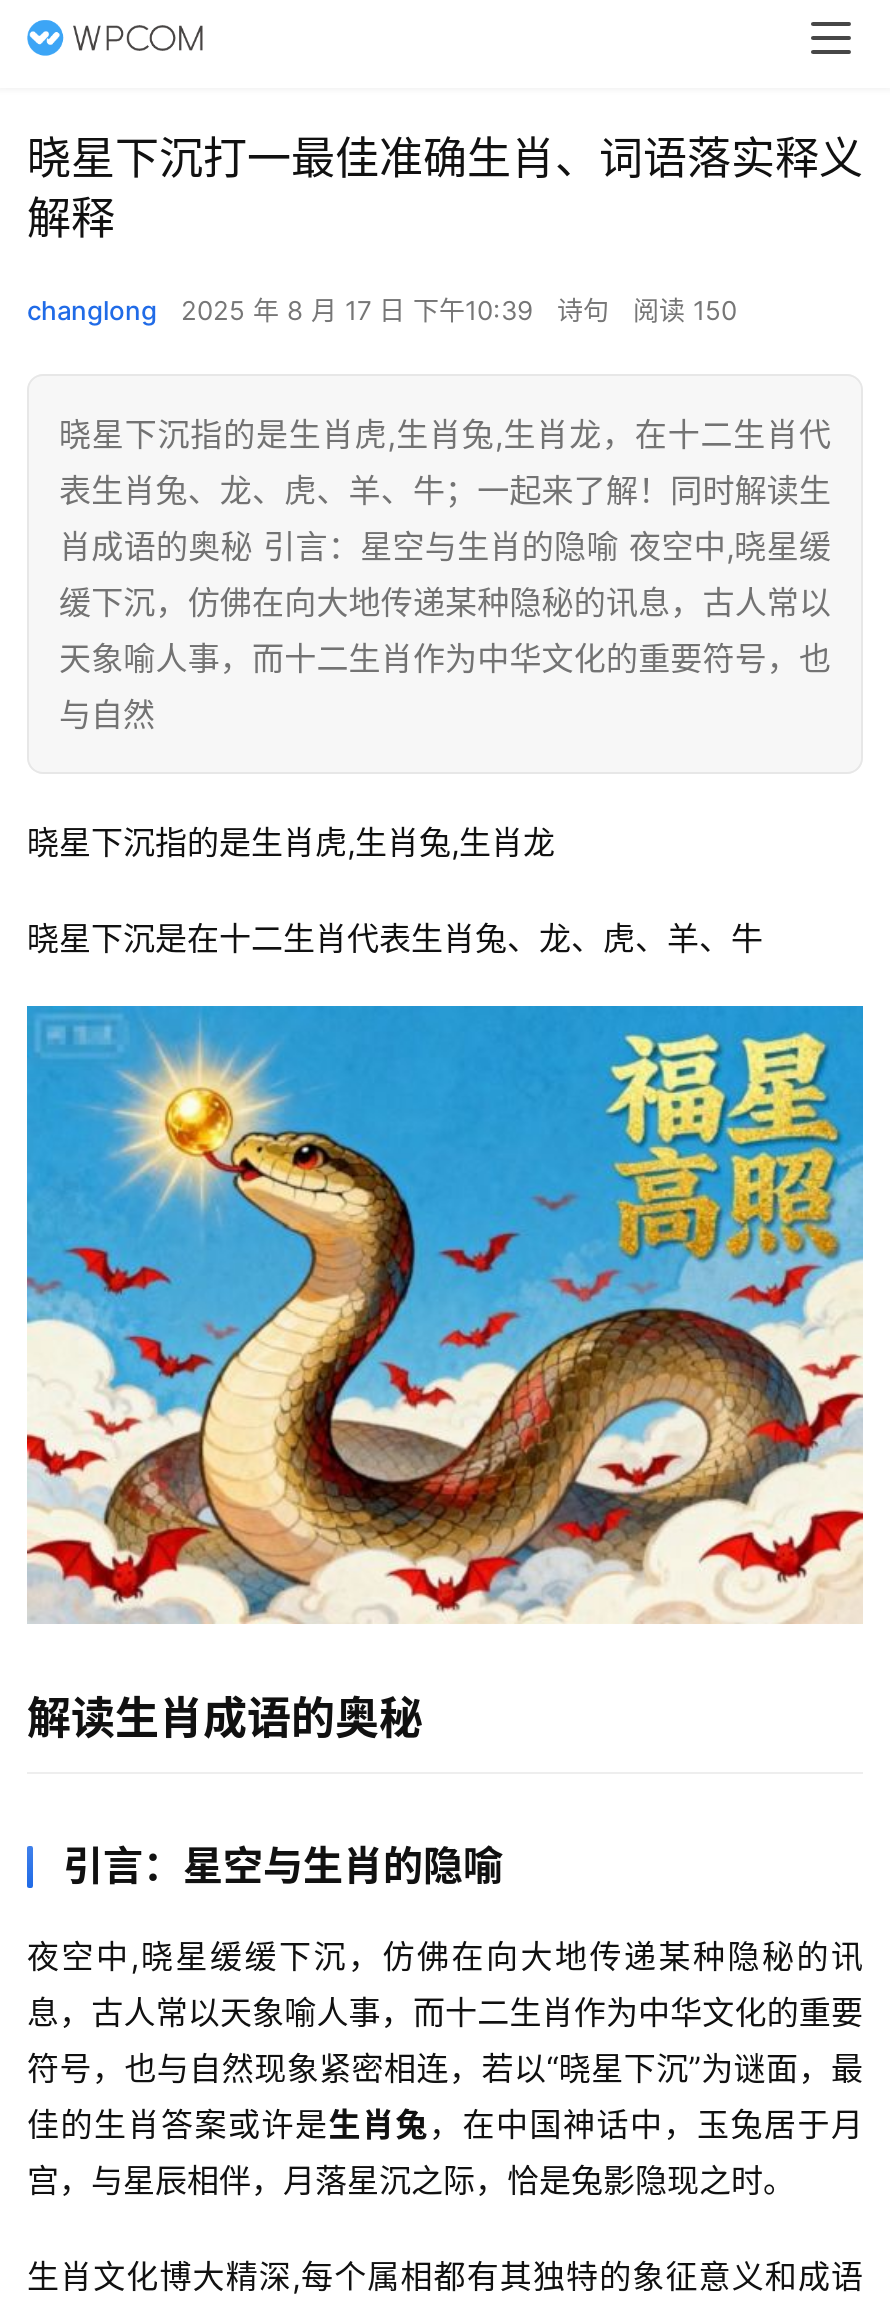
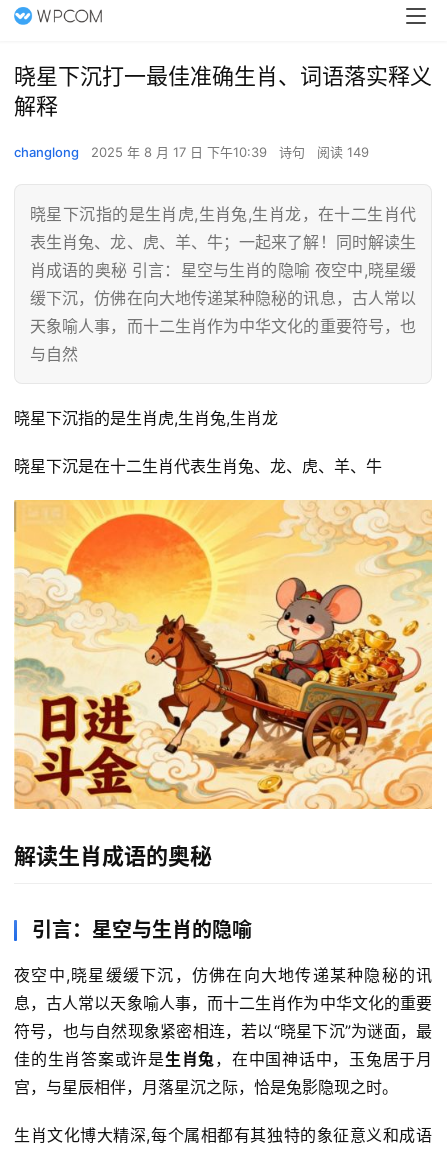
- changlong 2025 年 8 月 17 日 下午10:39 诗句 阅读 150
+ changlong 2025 年 8 月 17 日 下午10:39 诗句 阅读 149

- [image]
+ [image]
